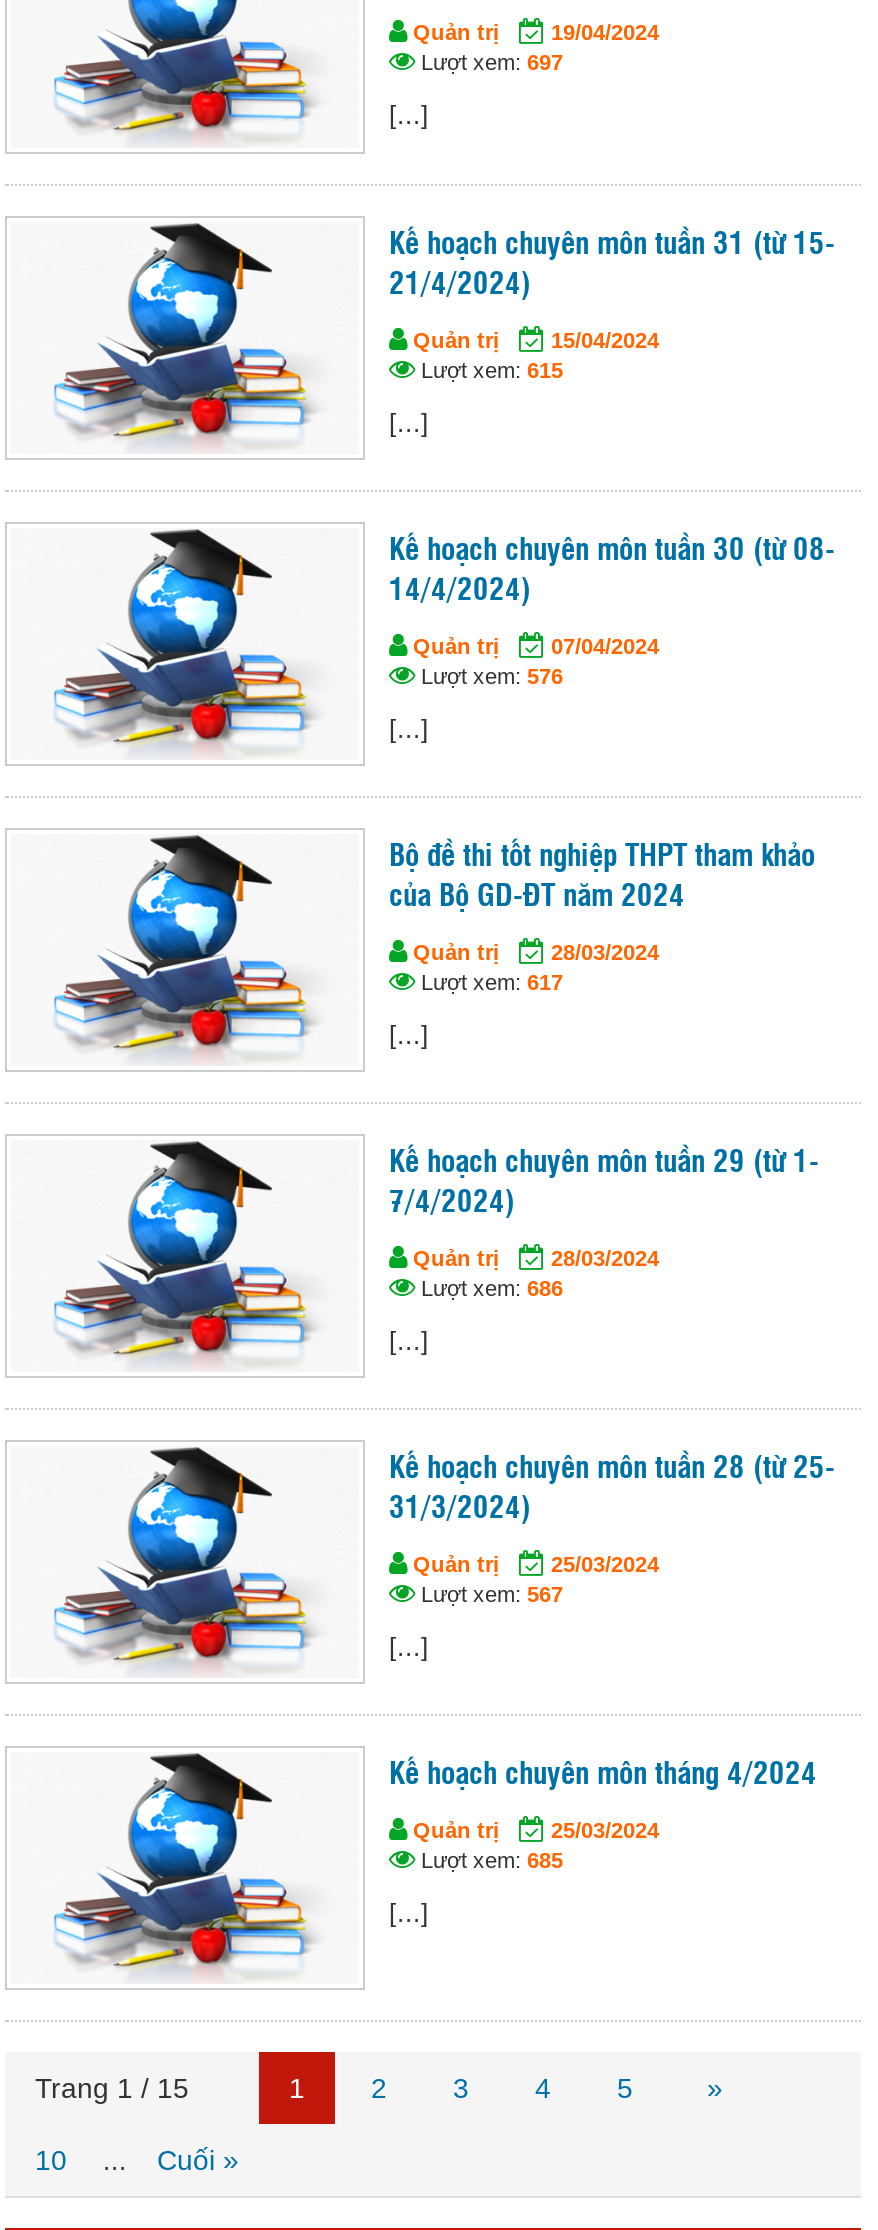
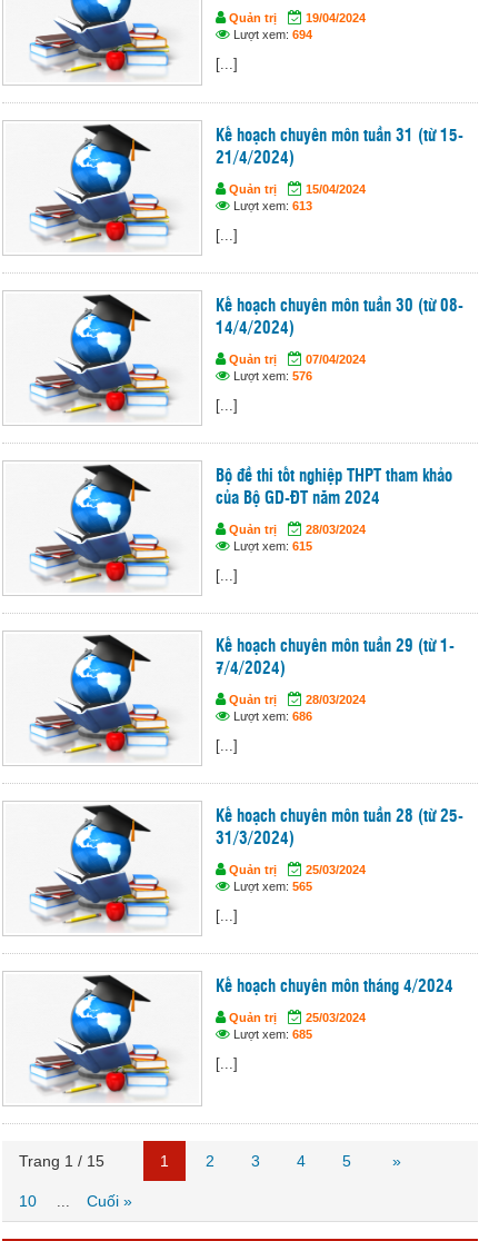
- Lượt xem: 697
+ Lượt xem: 694

- Lượt xem: 615
+ Lượt xem: 613

- Lượt xem: 617
+ Lượt xem: 615

- Lượt xem: 567
+ Lượt xem: 565
